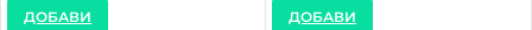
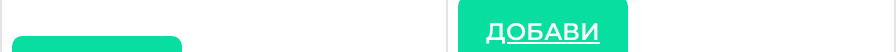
- ДОБАВИ
